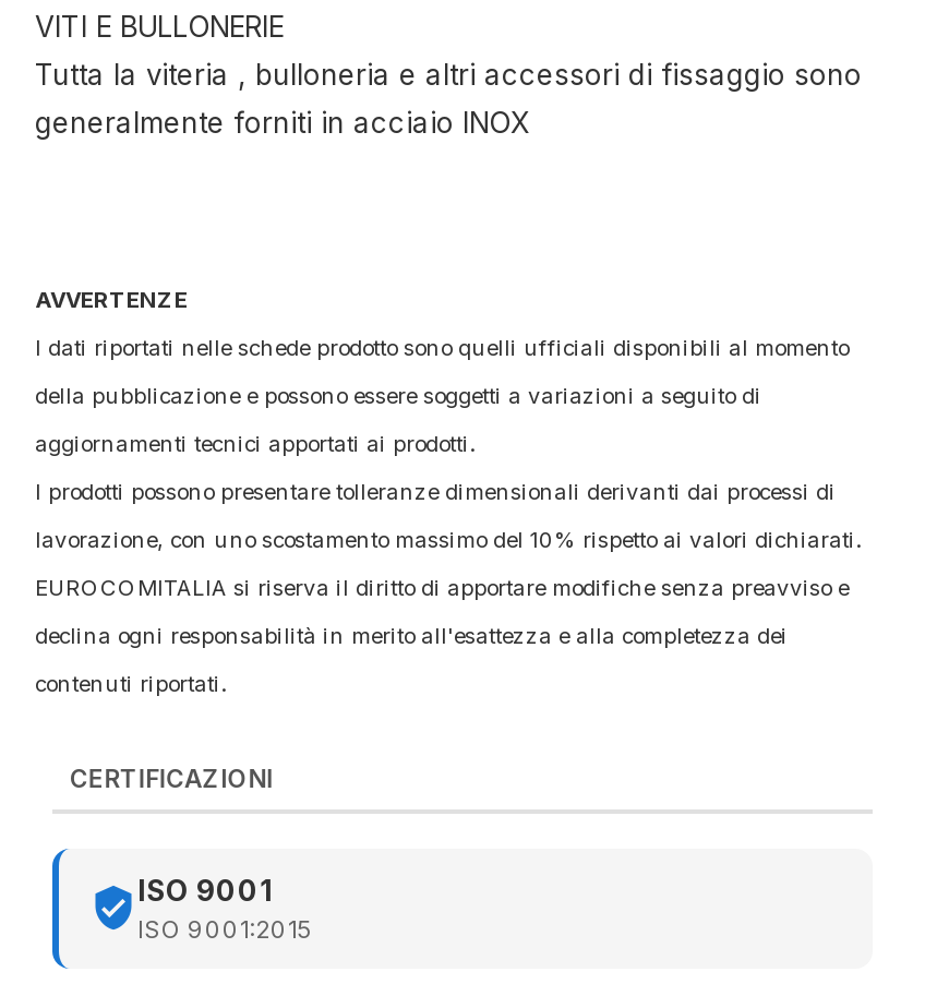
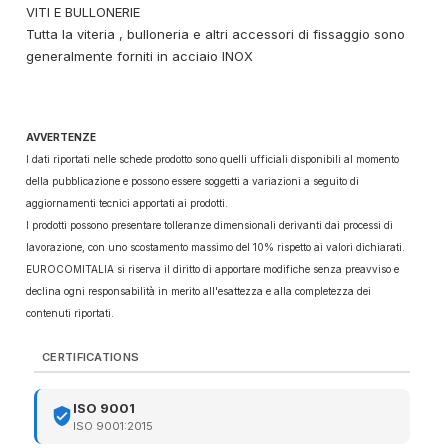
- CERTIFICAZIONI
+ CERTIFICATIONS
